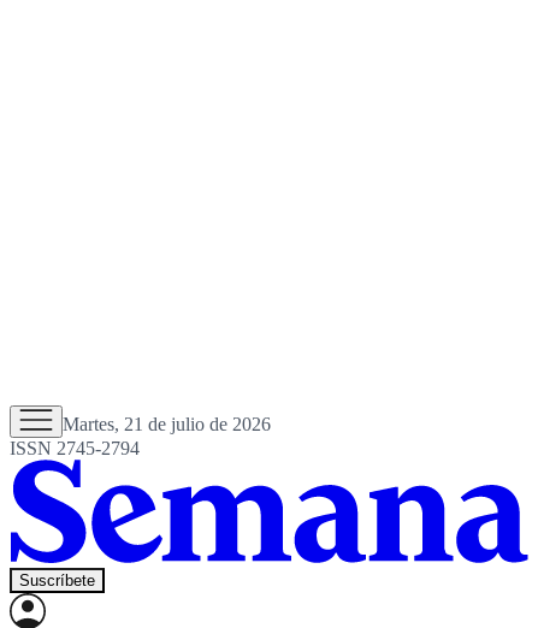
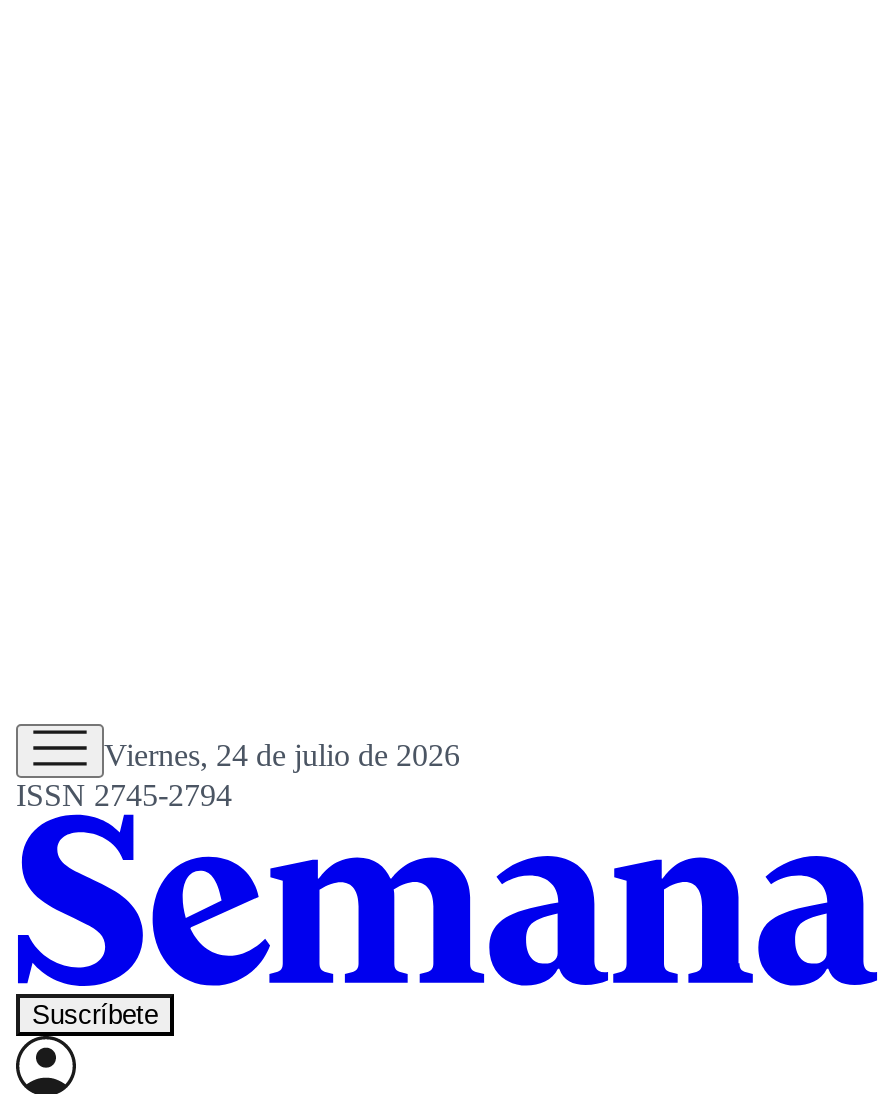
- Martes, 21 de julio de 2026
+ Viernes, 24 de julio de 2026
